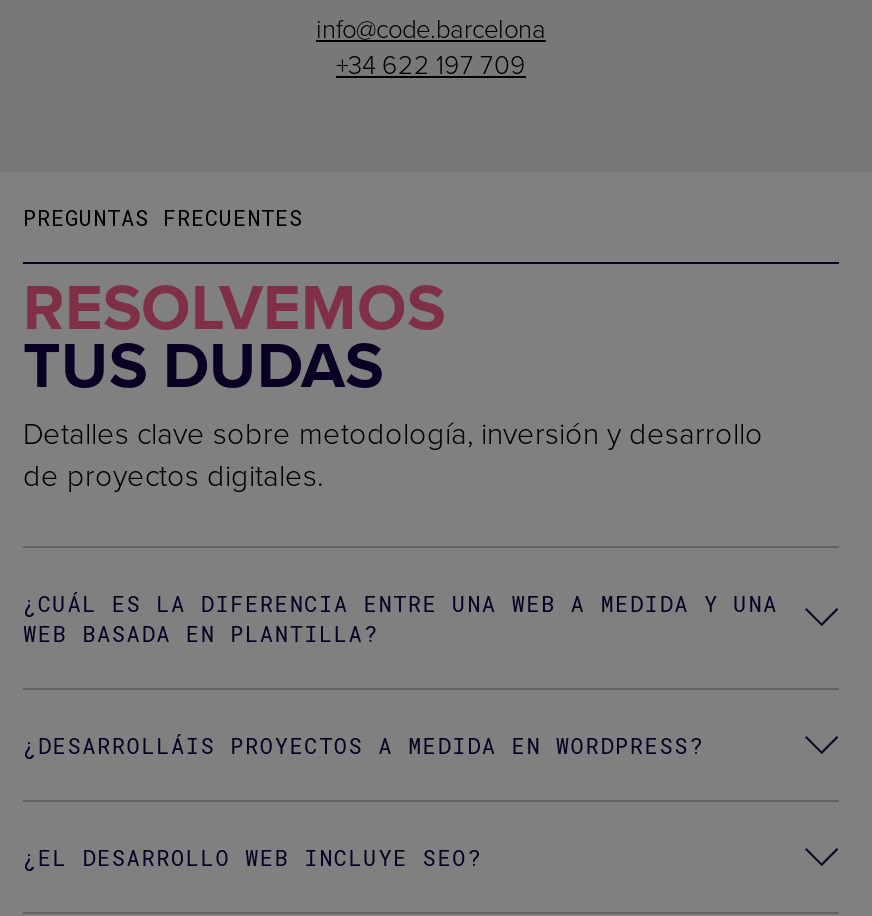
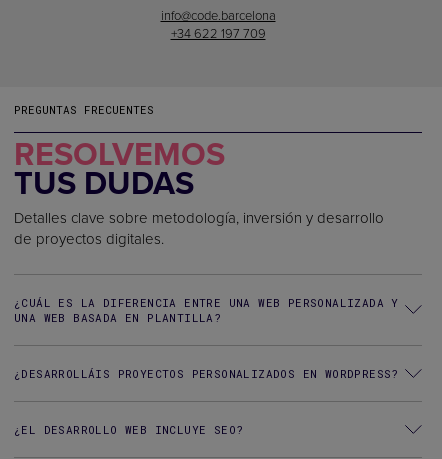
- ¿CUÁL ES LA DIFERENCIA ENTRE UNA WEB A MEDIDA Y UNA
- WEB BASADA EN PLANTILLA?
+ ¿CUÁL ES LA DIFERENCIA ENTRE UNA WEB PERSONALIZADA Y
+ UNA WEB BASADA EN PLANTILLA?

- ¿DESARROLLÁIS PROYECTOS A MEDIDA EN WORDPRESS?
+ ¿DESARROLLÁIS PROYECTOS PERSONALIZADOS EN WORDPRESS?
